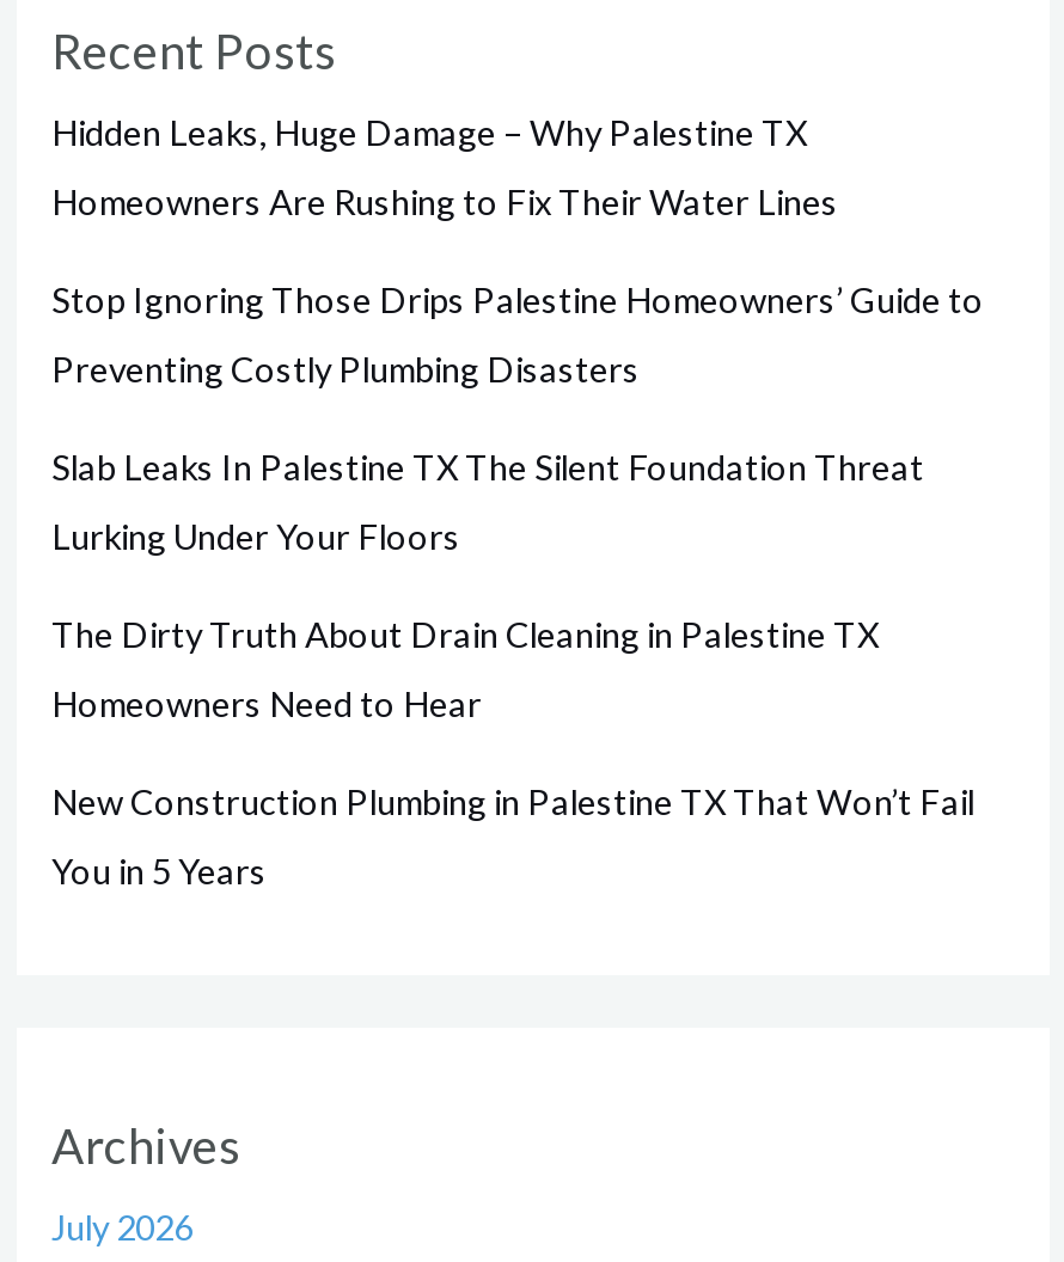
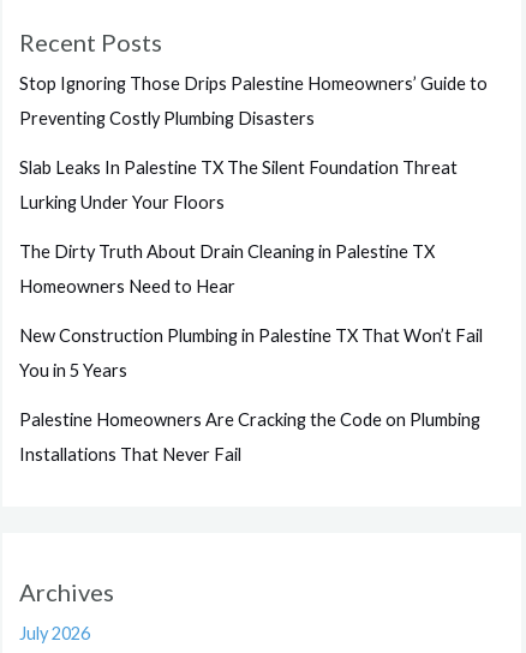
- Hidden Leaks, Huge Damage – Why Palestine TX
- Homeowners Are Rushing to Fix Their Water Lines

moved up: Stop Ignoring Those Drips Palestine Homeowners’ Guide to | Preventing Costly Plumbing Disasters | Slab Leaks In Palestine TX The Silent Foundation Threat | Lurking Under Your Floors | The Dirty Truth About Drain Cleaning in Palestine TX | Homeowners Need to Hear | New Construction Plumbing in Palestine TX That Won’t Fail | You in 5 Years

+ Palestine Homeowners Are Cracking the Code on Plumbing
+ Installations That Never Fail
